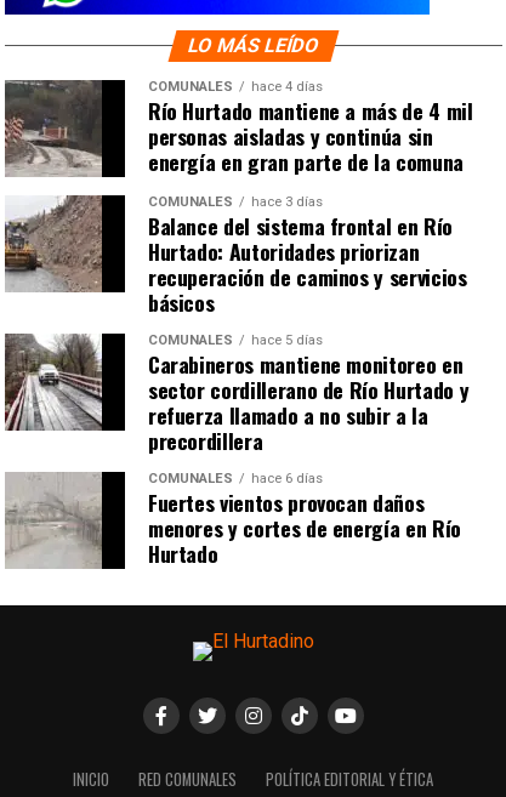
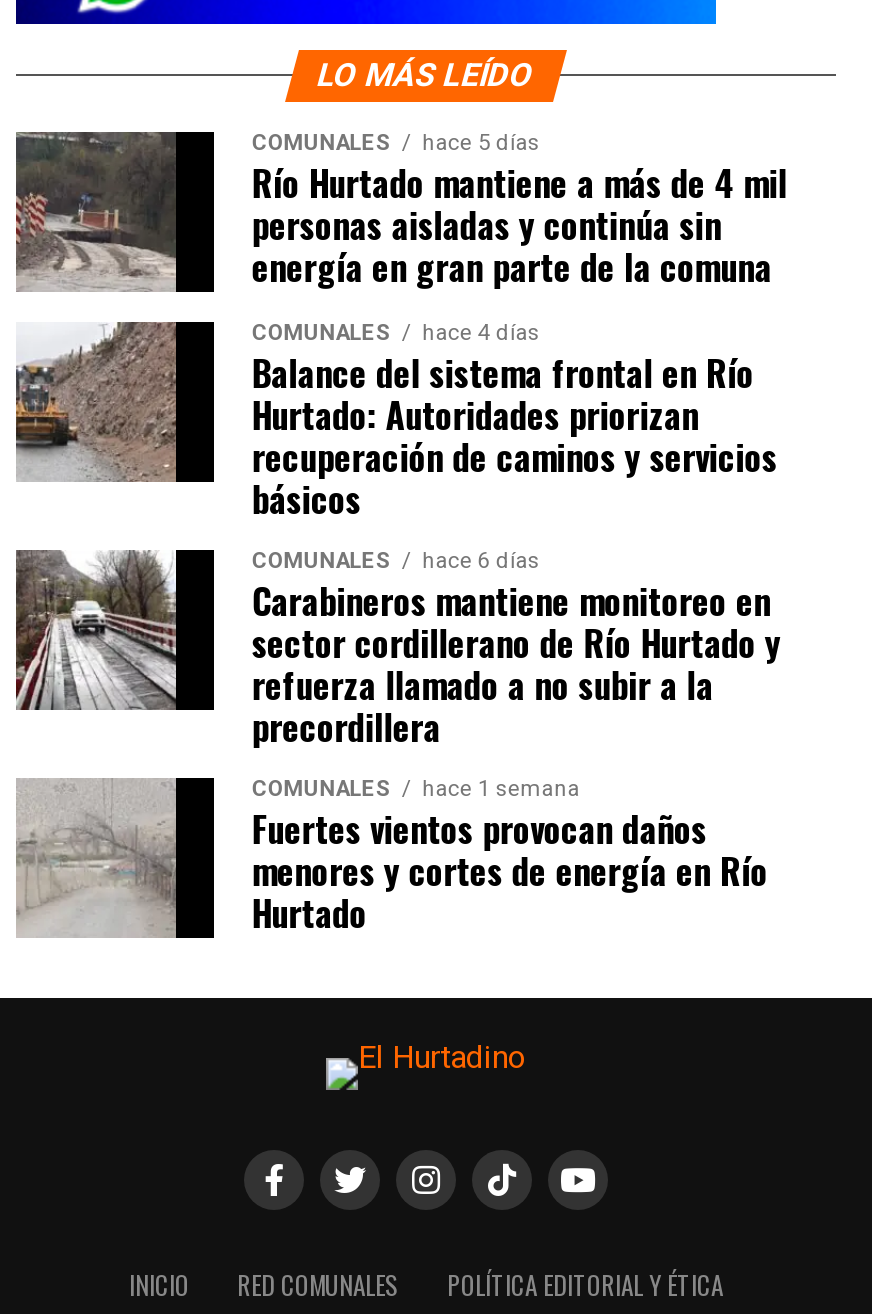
- COMUNALES hace 4 días
+ COMUNALES hace 5 días

- COMUNALES hace 3 días
+ COMUNALES hace 4 días

- COMUNALES hace 5 días
+ COMUNALES hace 6 días

- COMUNALES hace 6 días
+ COMUNALES hace 1 semana
